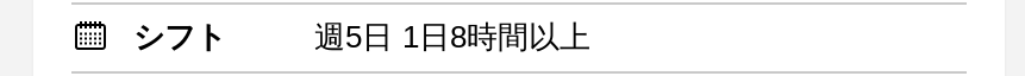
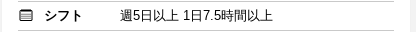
- 週5日 1日8時間以上
+ 週5日以上 1日7.5時間以上
